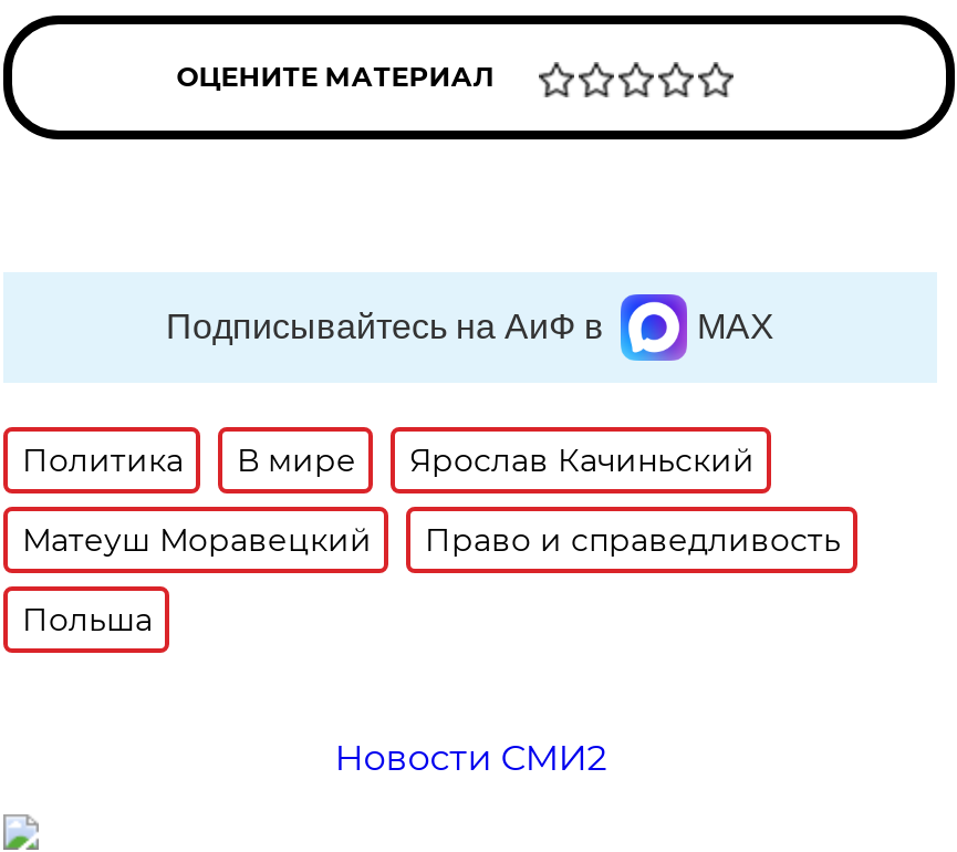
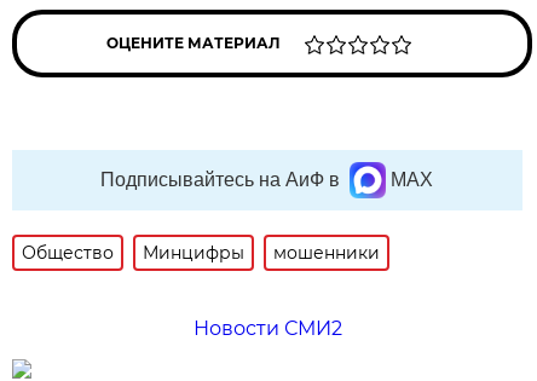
- Политика
- В мире
- Ярослав Качиньский
- Матеуш Моравецкий
- Право и справедливость
- Польша
+ Общество
+ Минцифры
+ мошенники
